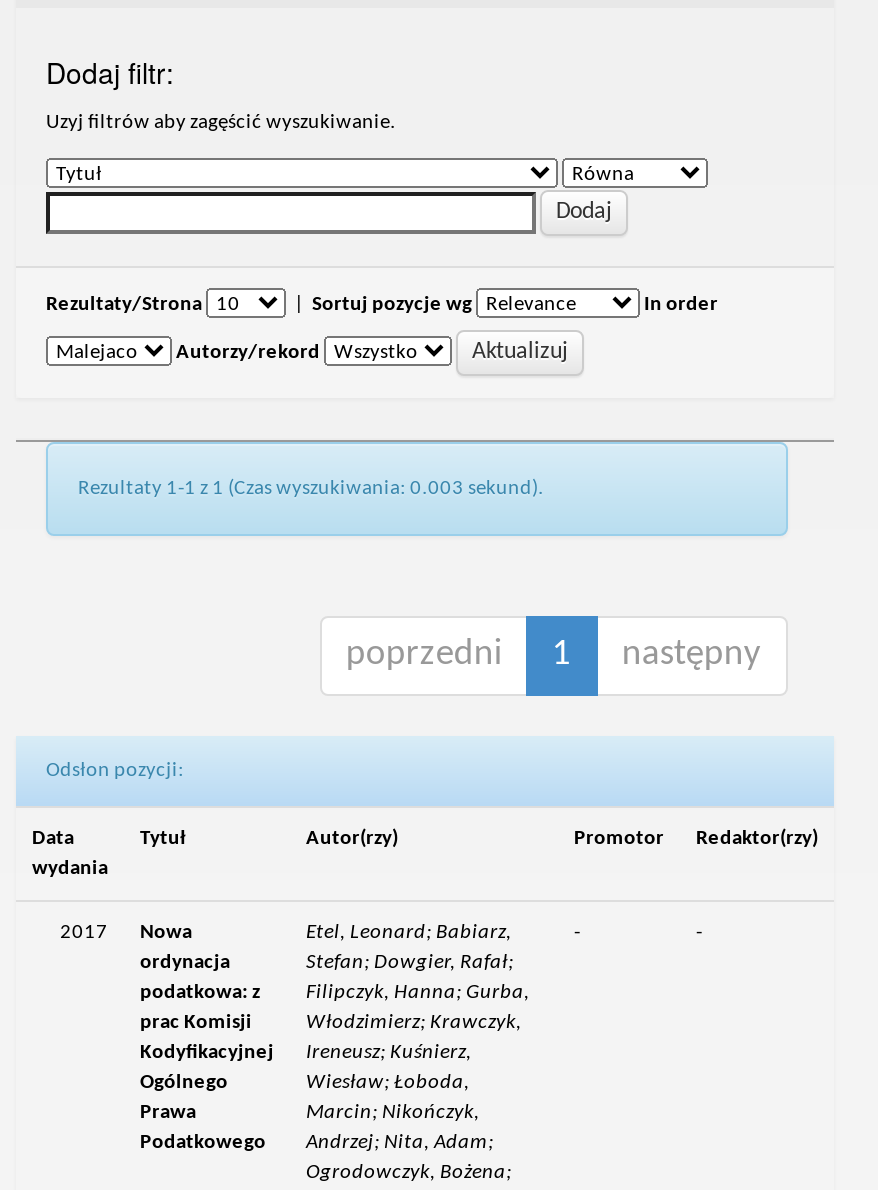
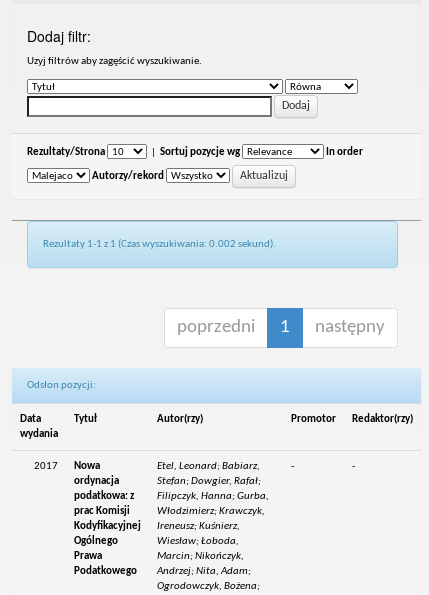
- Rezultaty 1-1 z 1 (Czas wyszukiwania: 0.003 sekund).
+ Rezultaty 1-1 z 1 (Czas wyszukiwania: 0.002 sekund).
